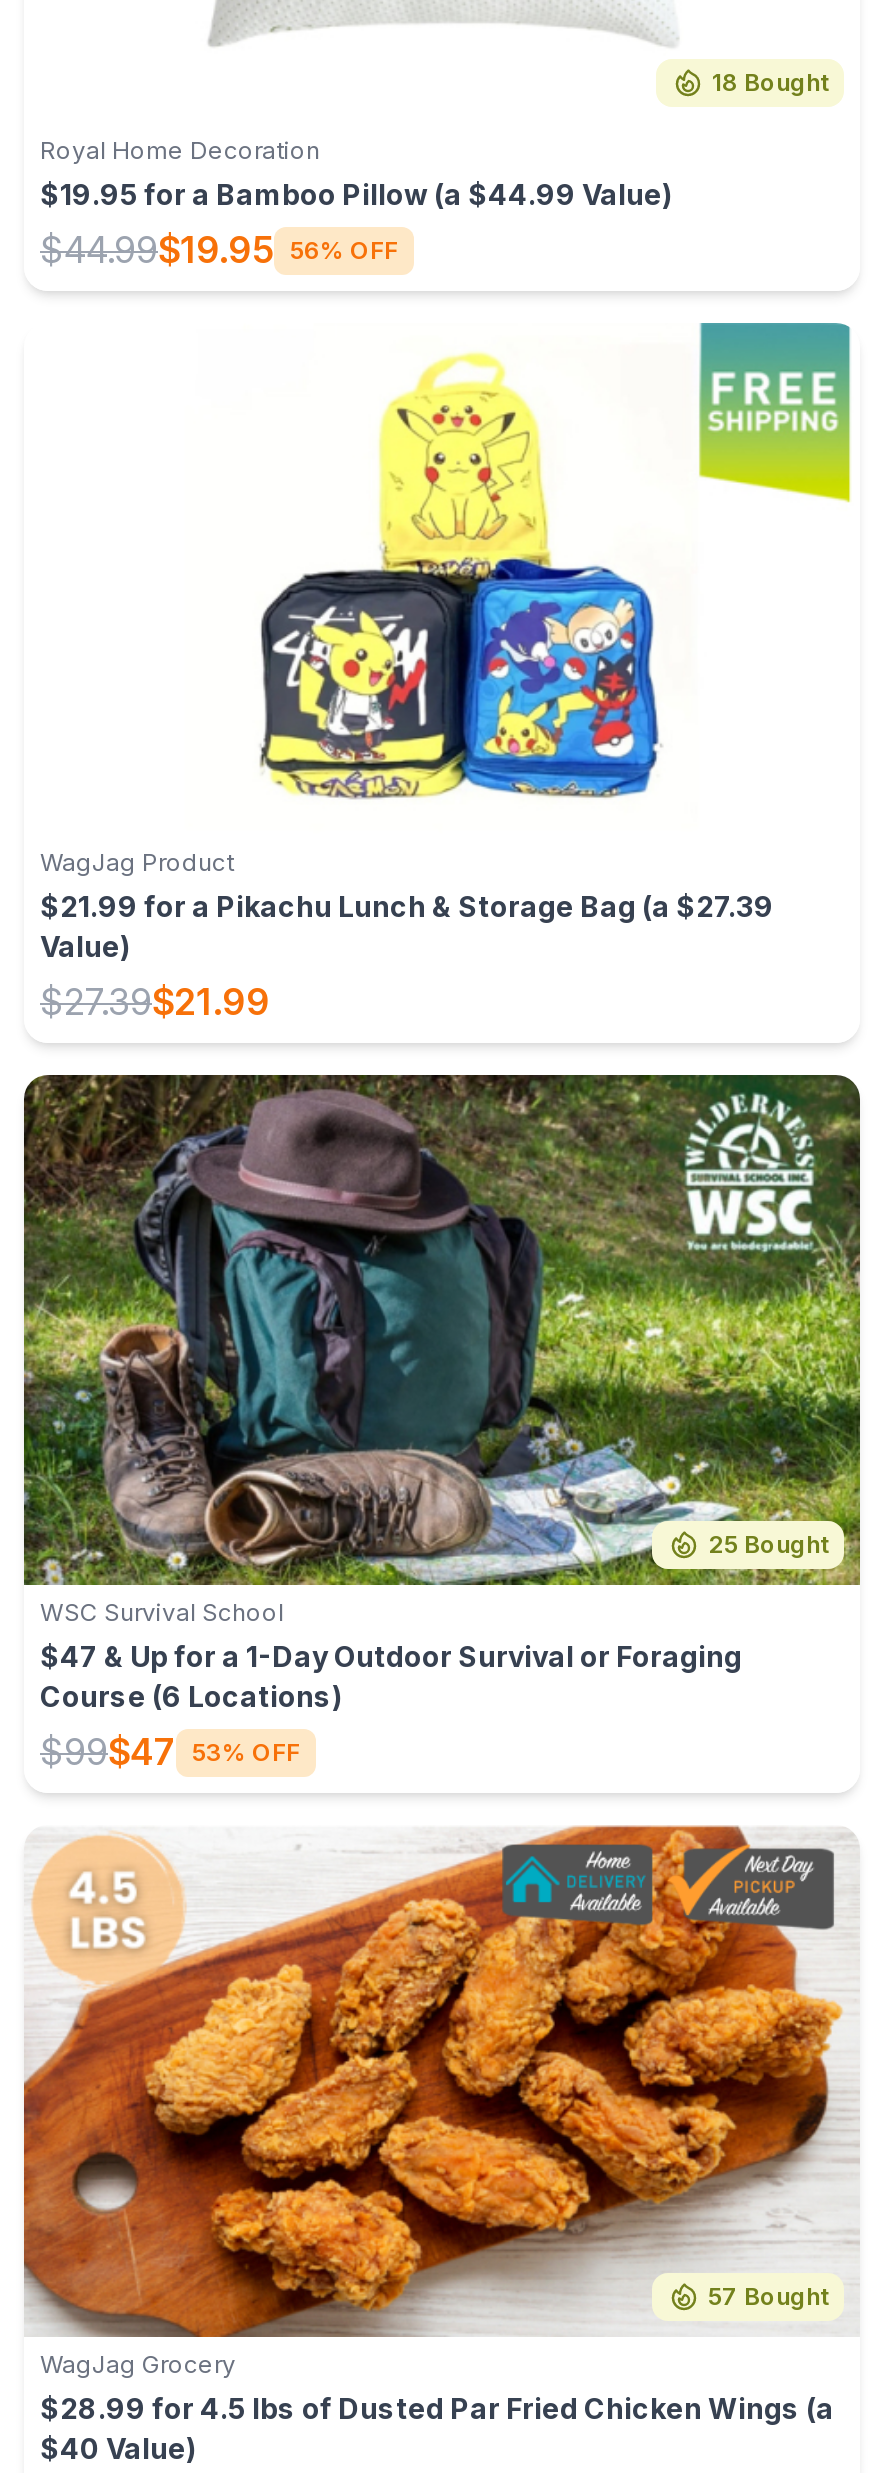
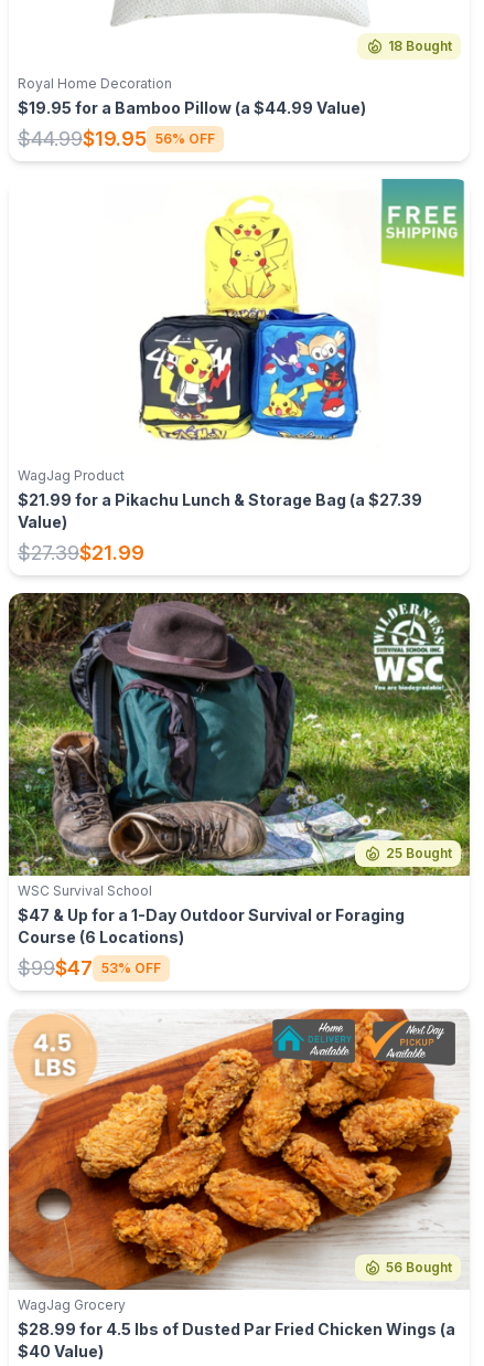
- 57 Bought
+ 56 Bought
